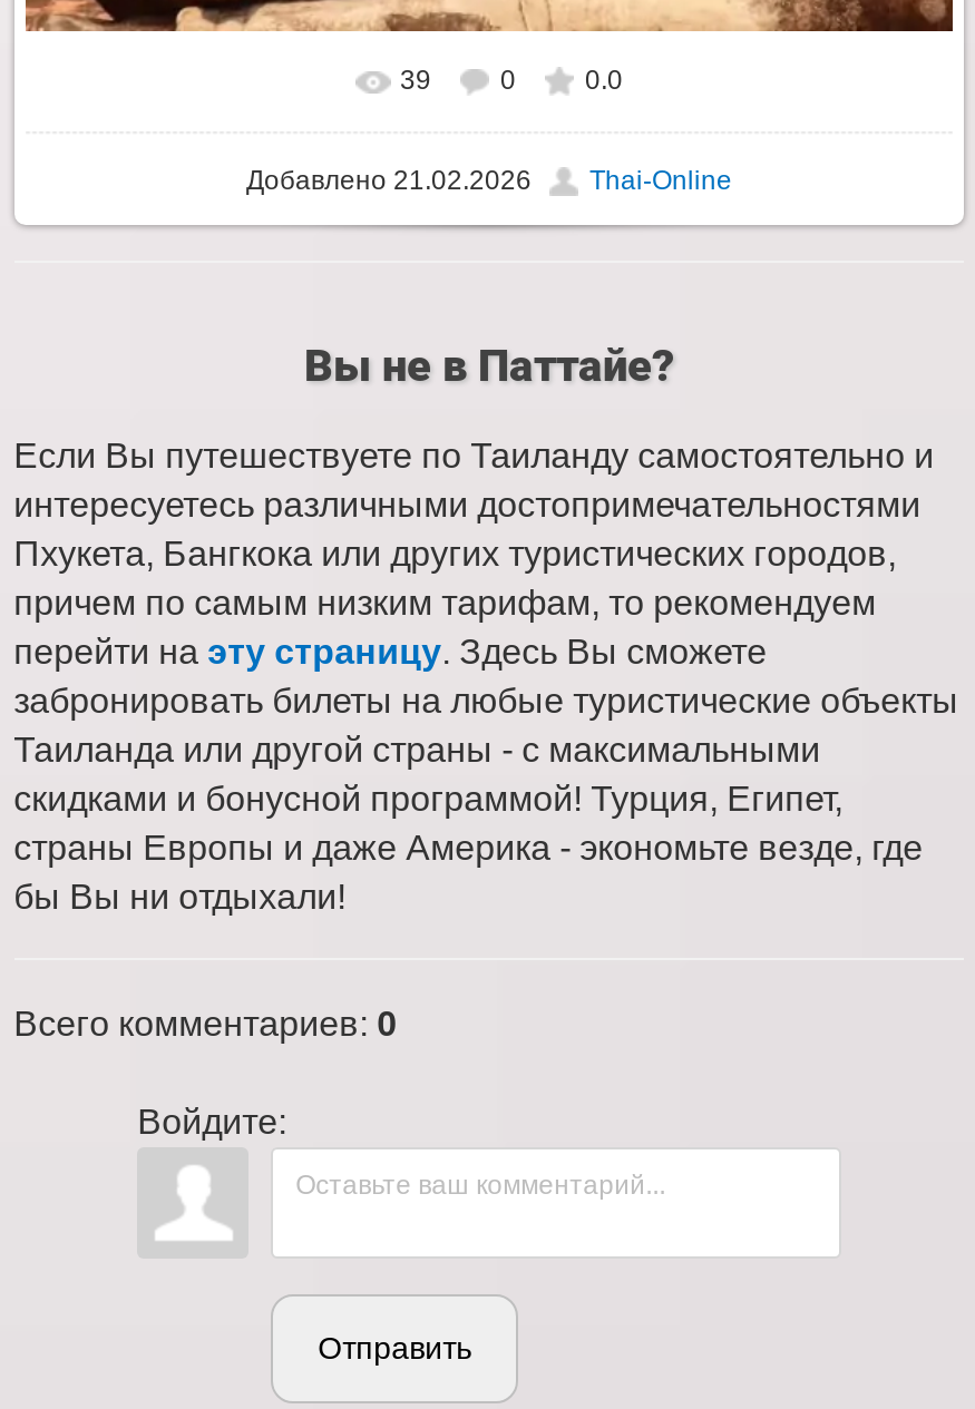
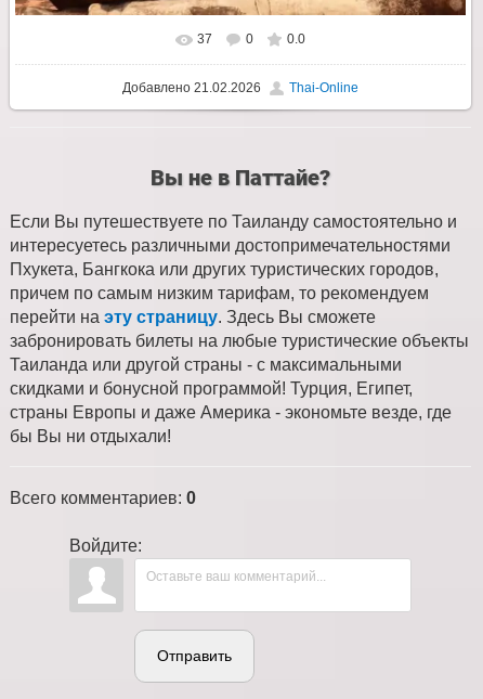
- 39
+ 37
